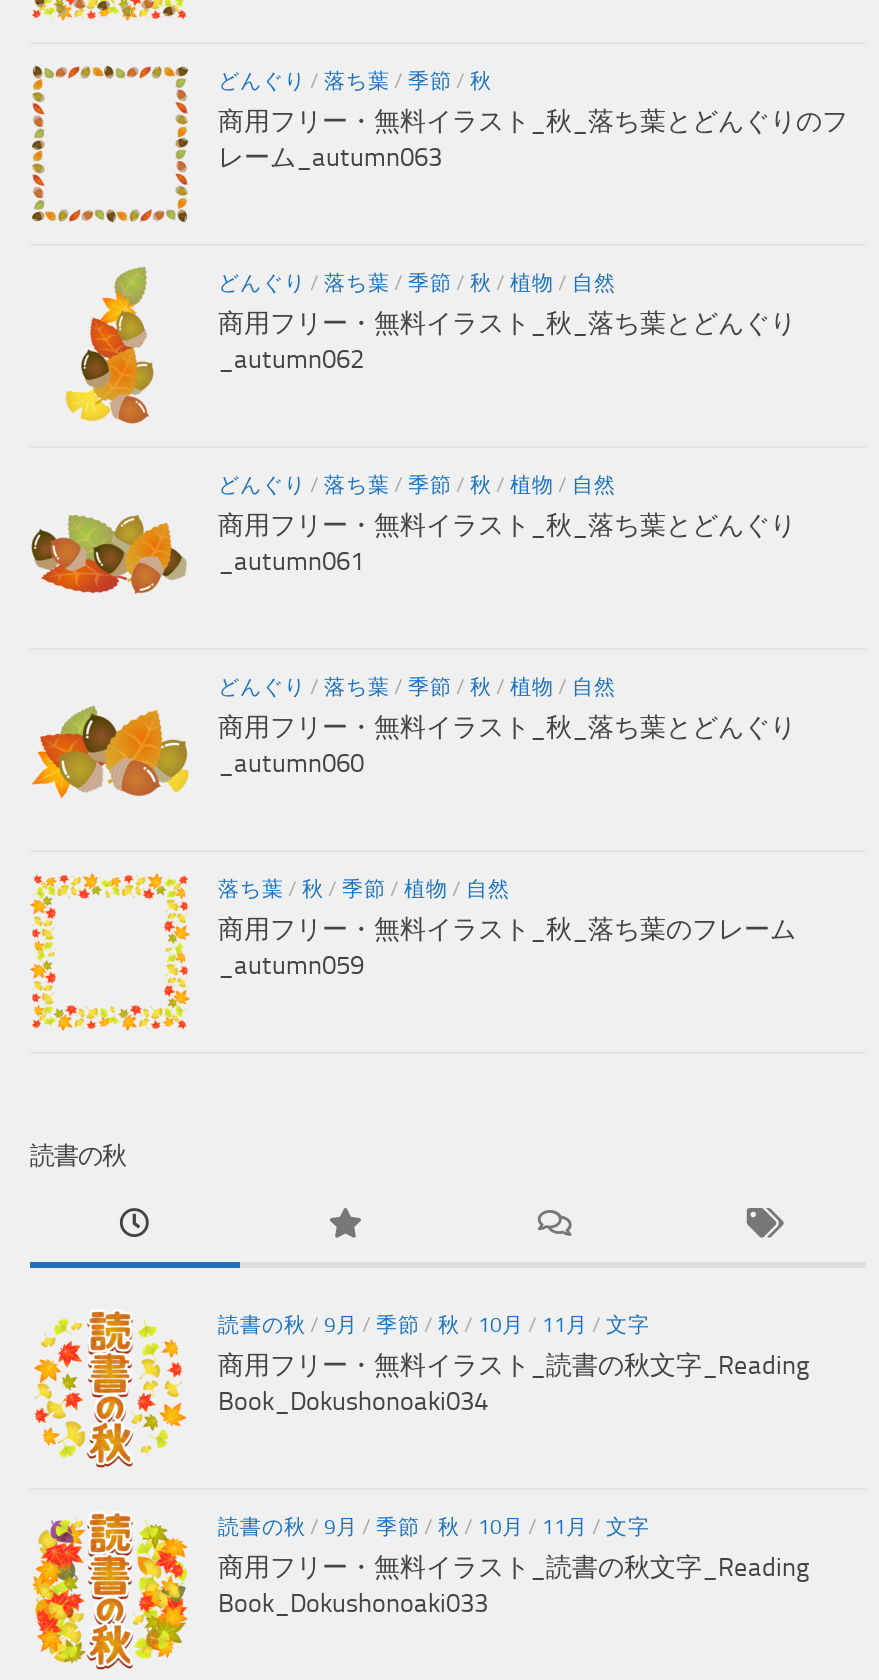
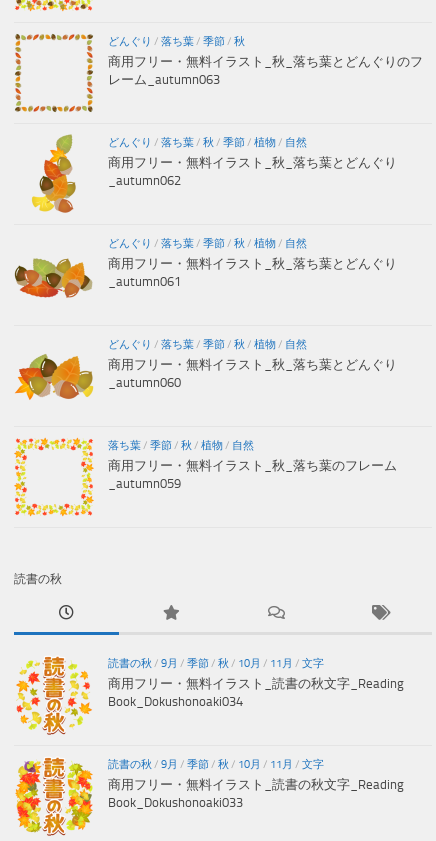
- どんぐり/落ち葉/季節/秋/植物/自然
+ どんぐり/落ち葉/秋/季節/植物/自然

- 落ち葉/秋/季節/植物/自然
+ 落ち葉/季節/秋/植物/自然
